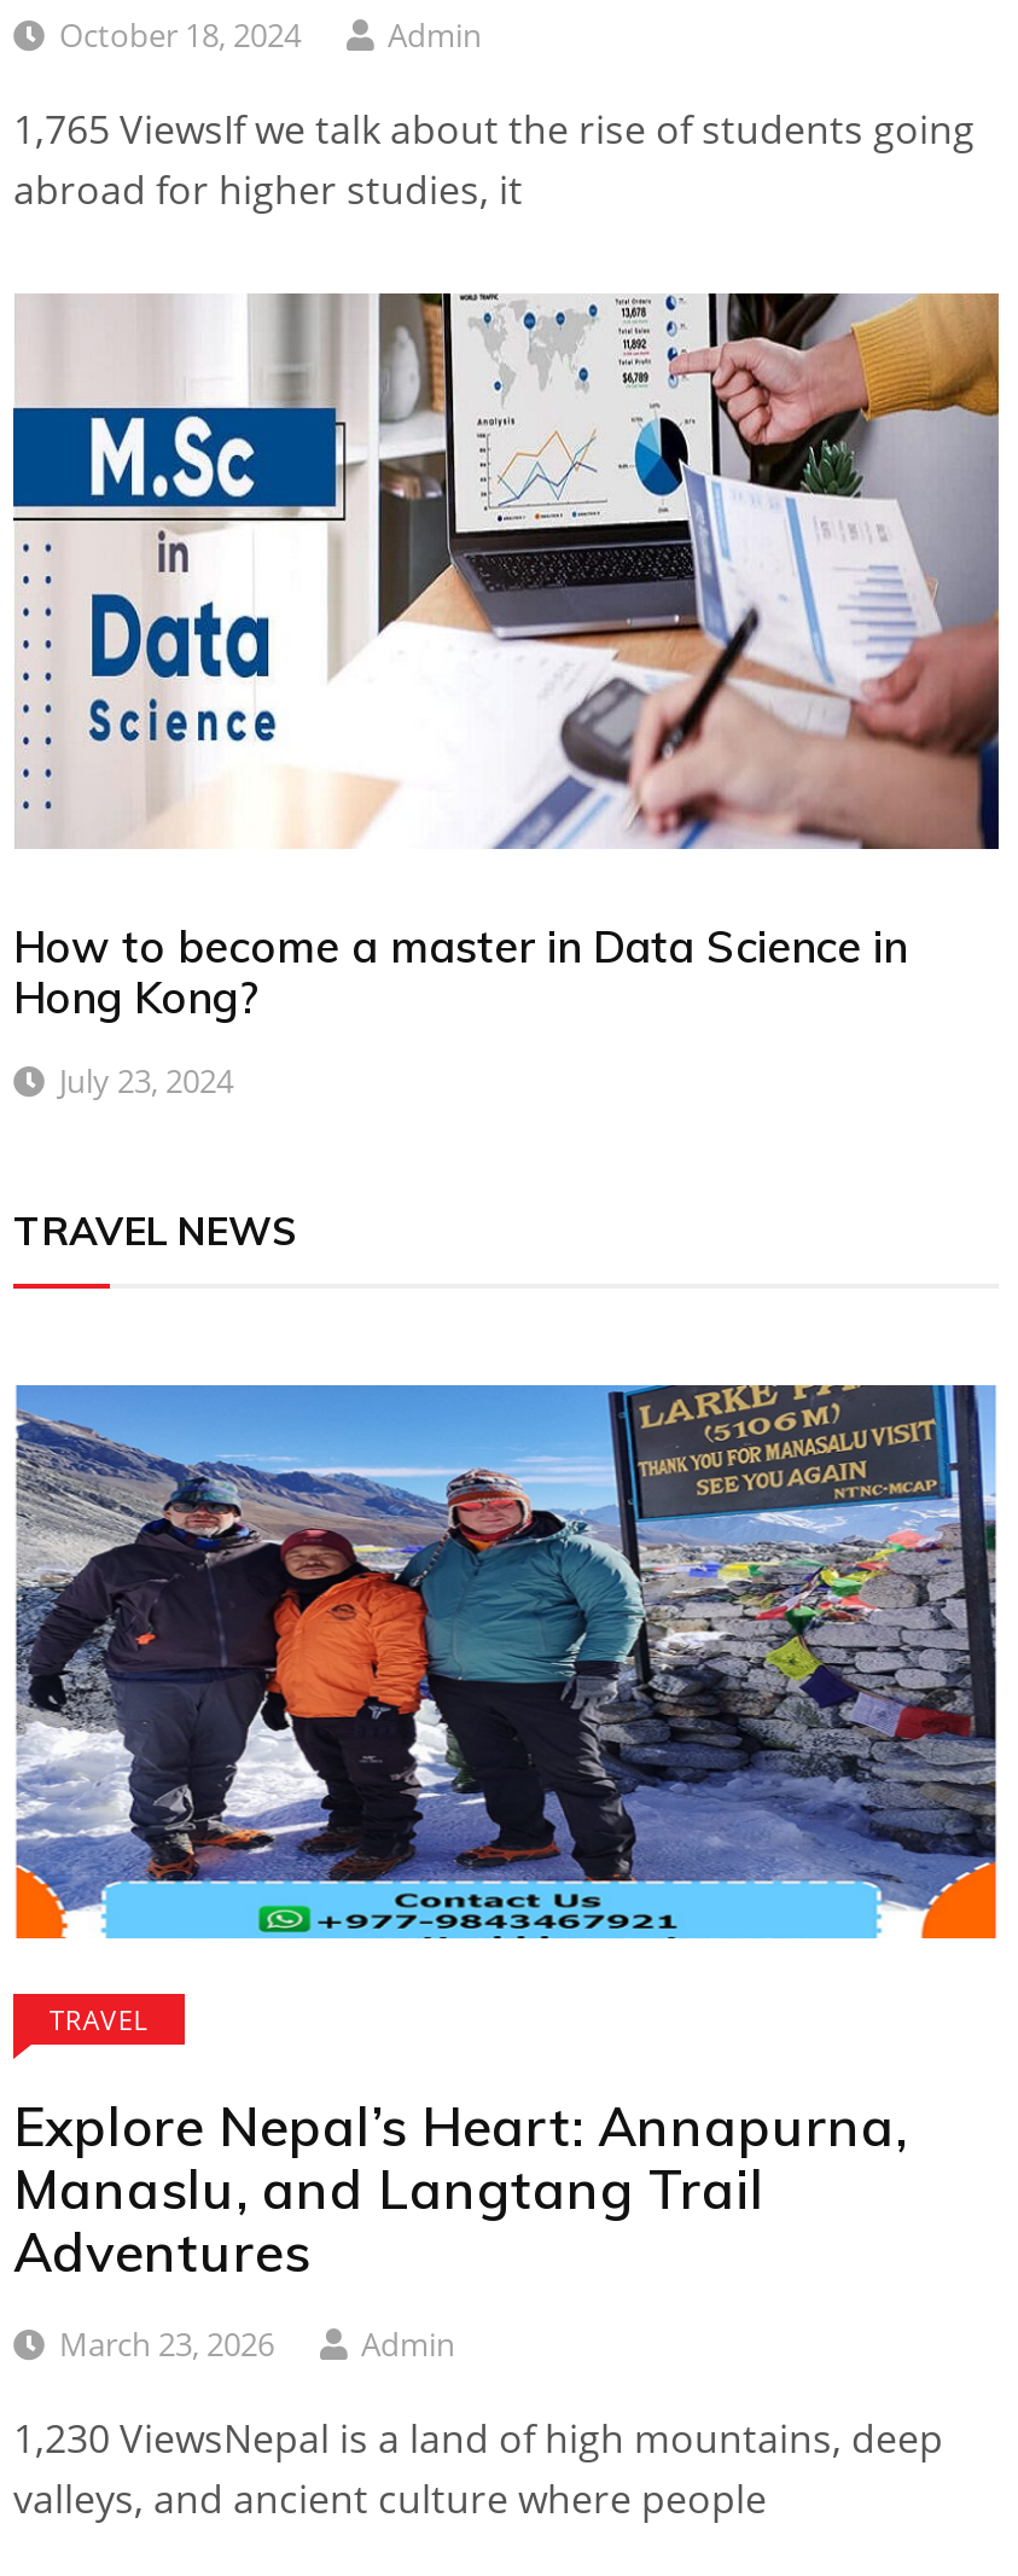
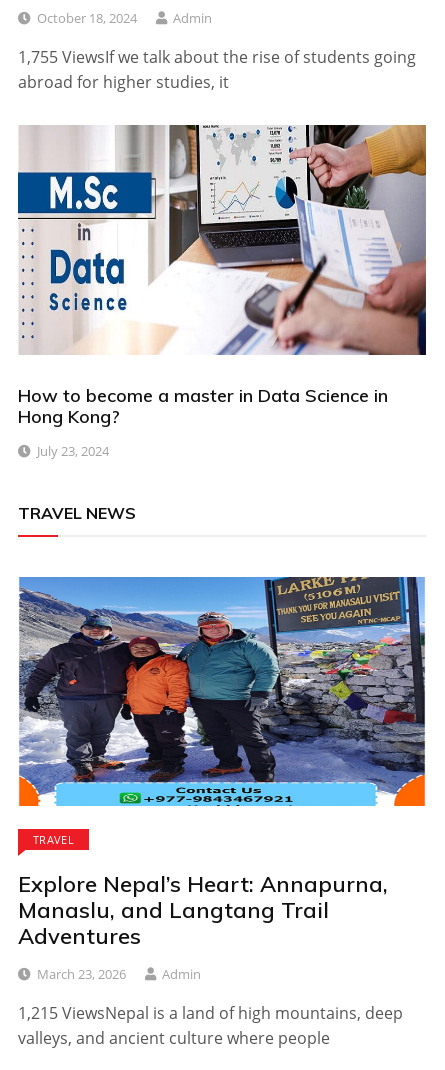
- 1,765 ViewsIf we talk about the rise of students going
+ 1,755 ViewsIf we talk about the rise of students going

- 1,230 ViewsNepal is a land of high mountains, deep
+ 1,215 ViewsNepal is a land of high mountains, deep
